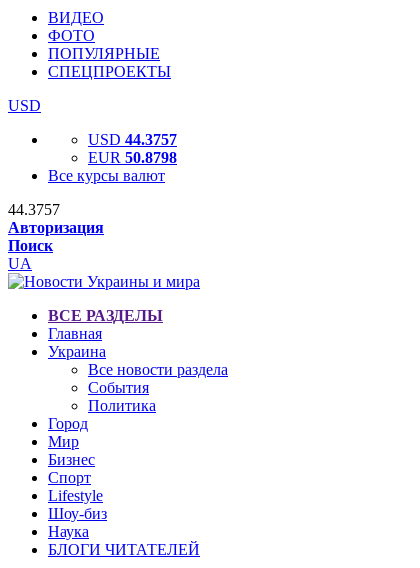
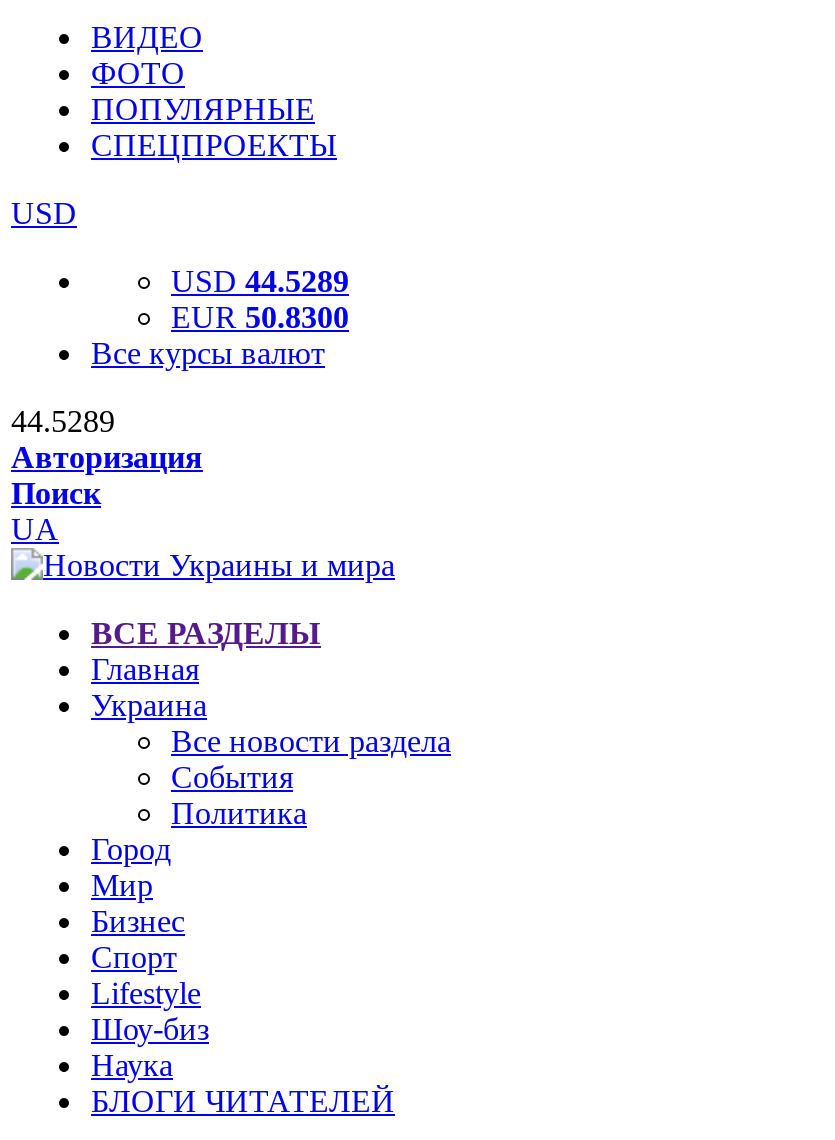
- USD 44.3757
+ USD 44.5289

- EUR 50.8798
+ EUR 50.8300

- 44.3757
+ 44.5289
